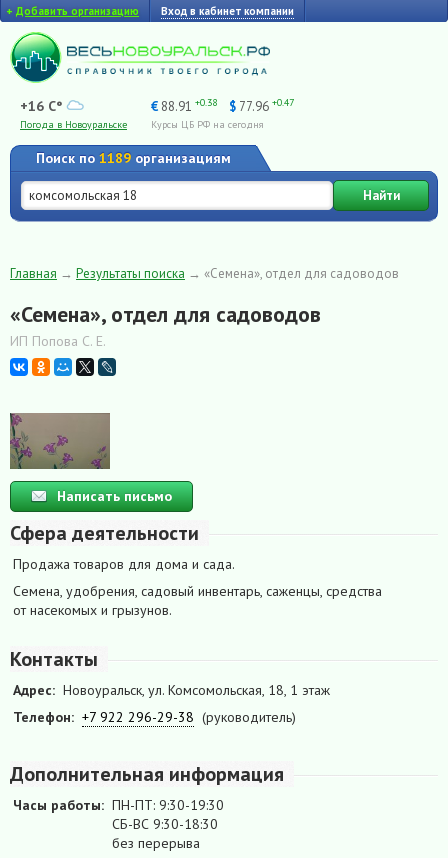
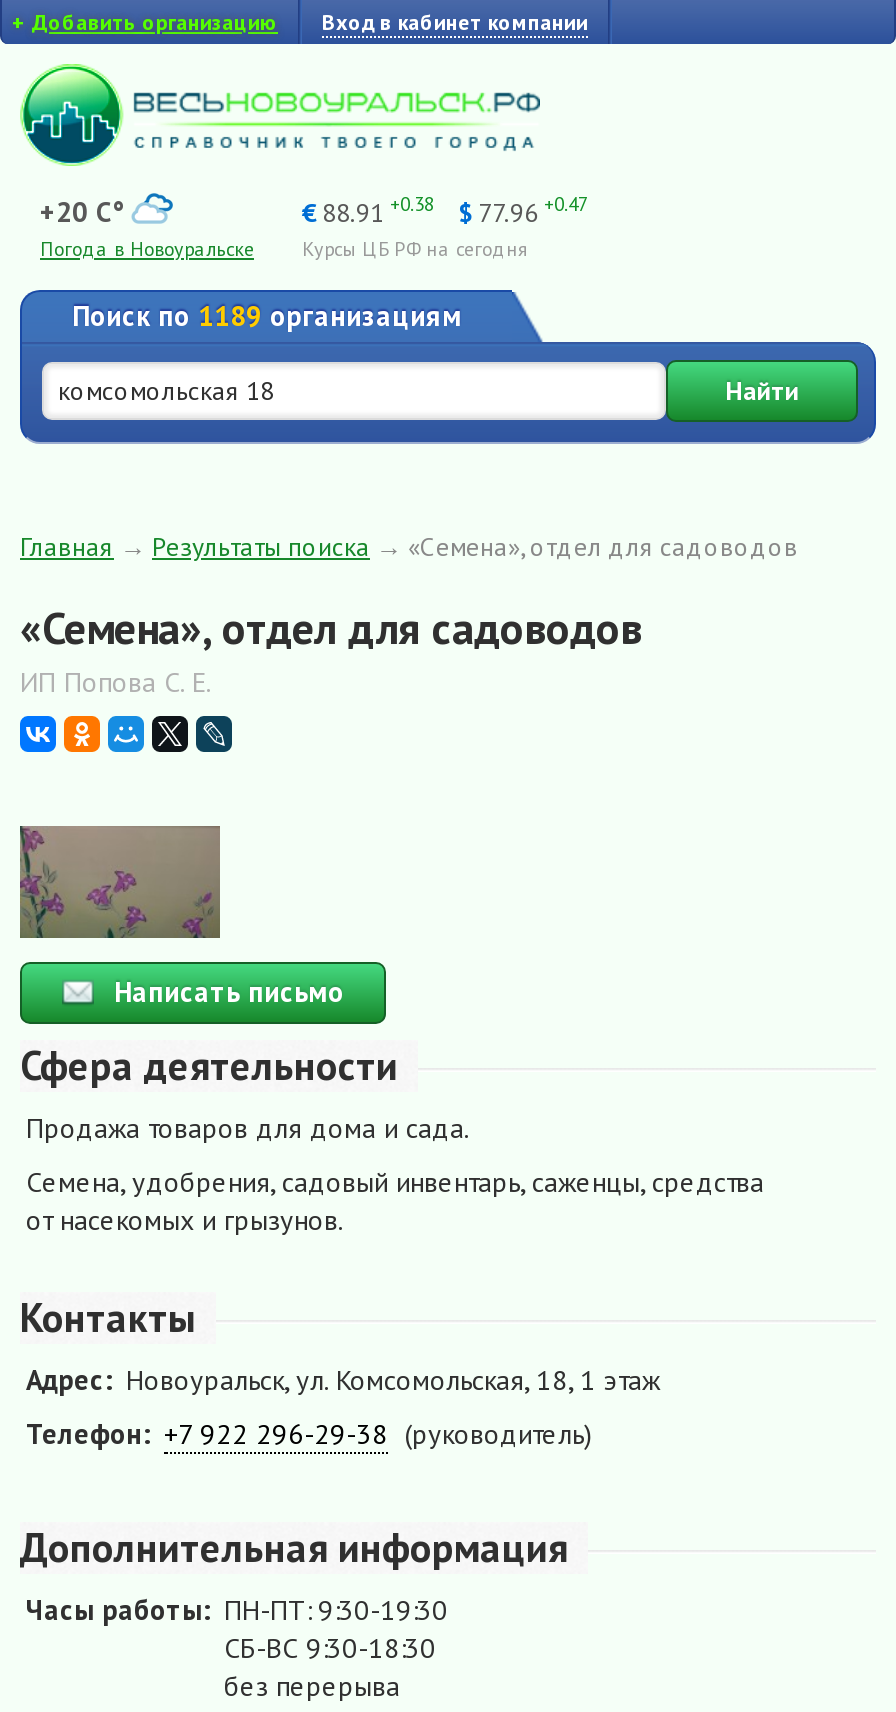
- +16 C°
+ +20 C°
